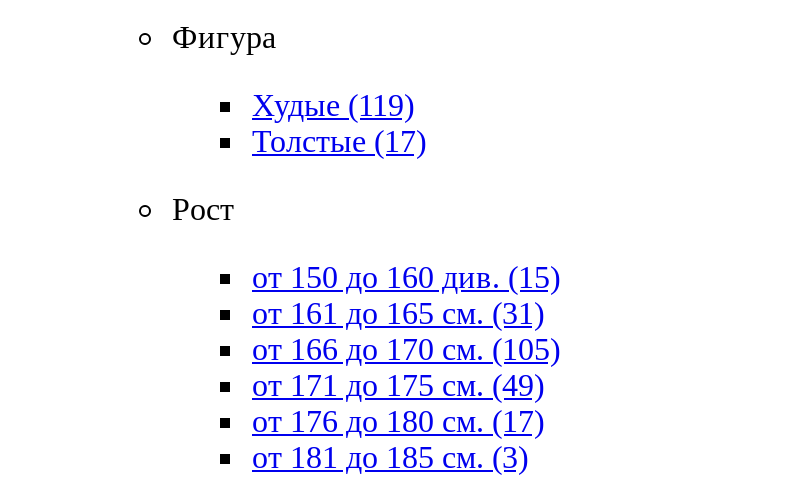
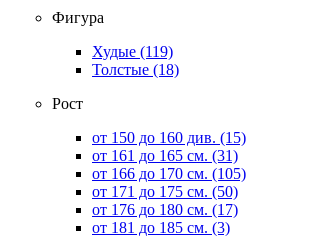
- Толстые (17)
+ Толстые (18)

- от 171 до 175 см. (49)
+ от 171 до 175 см. (50)
